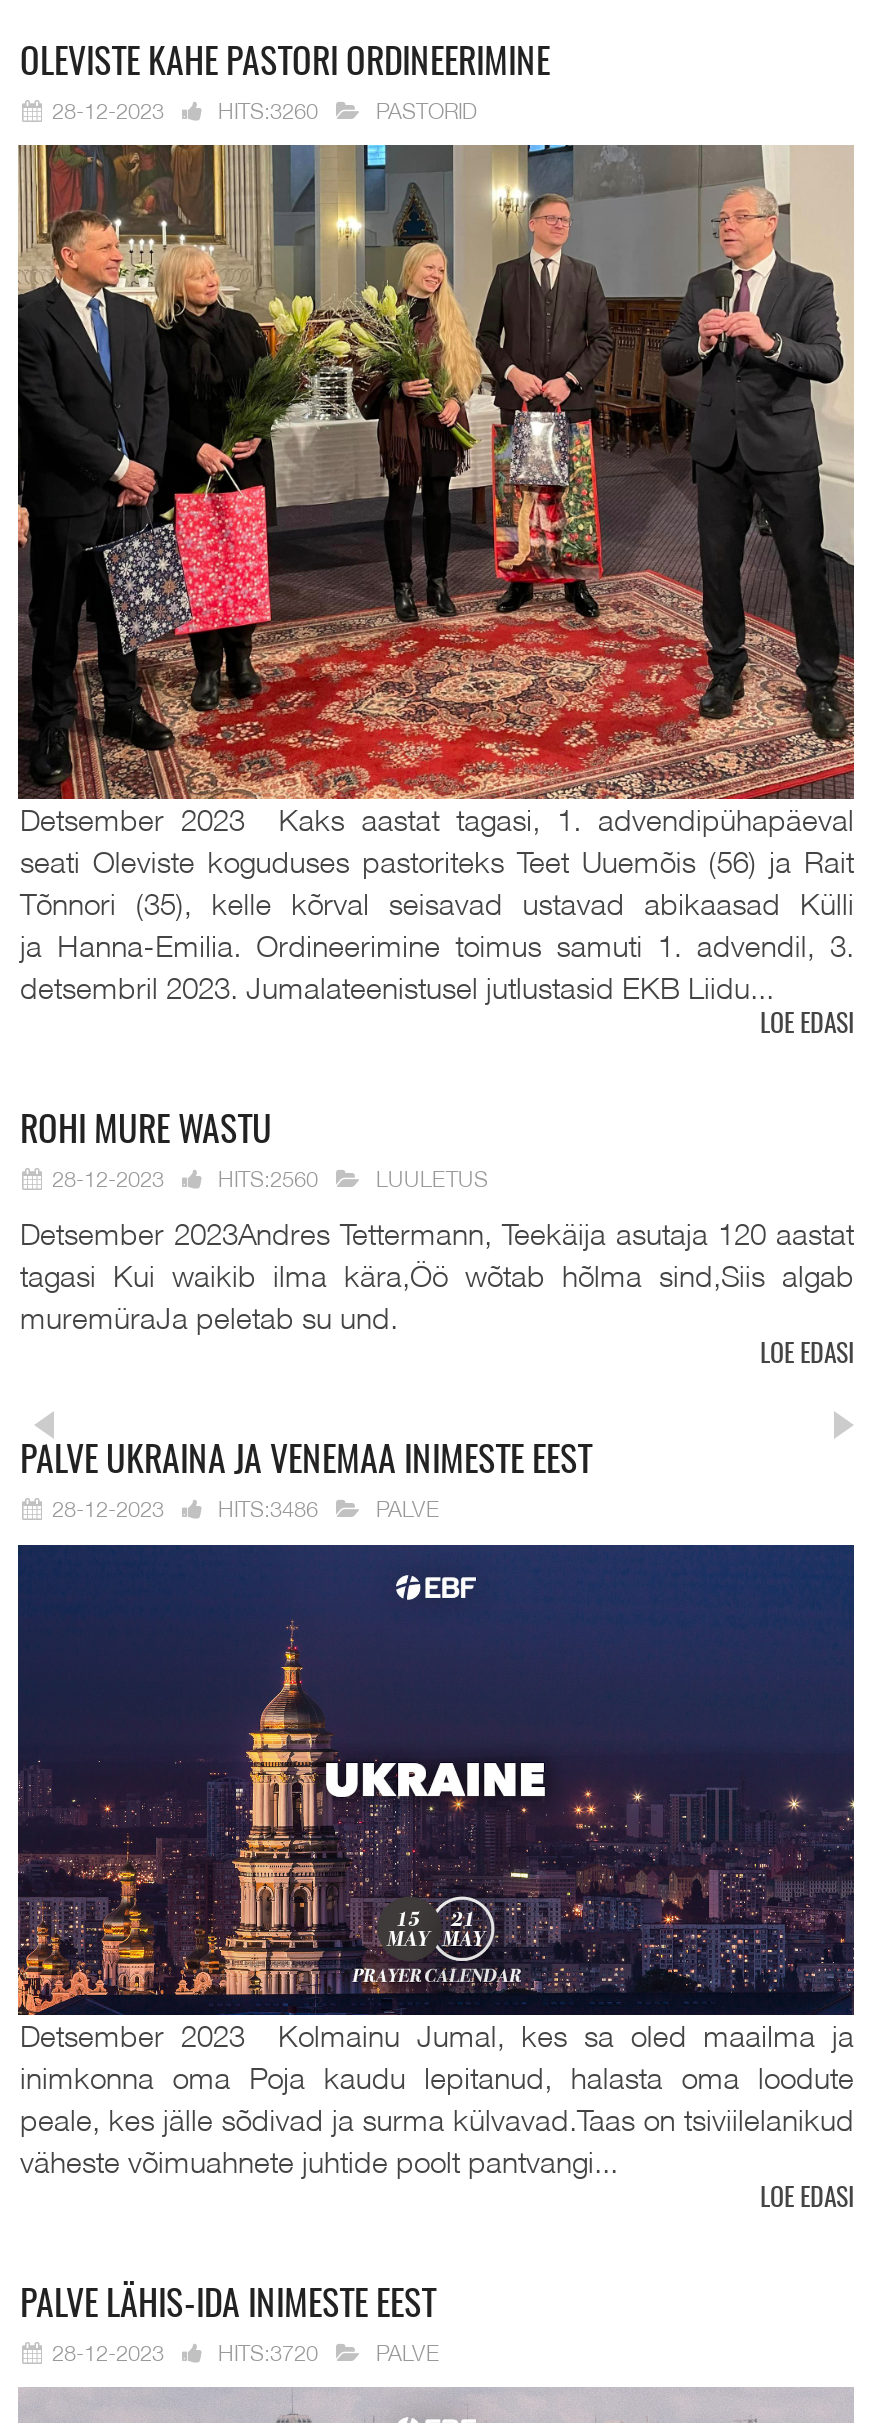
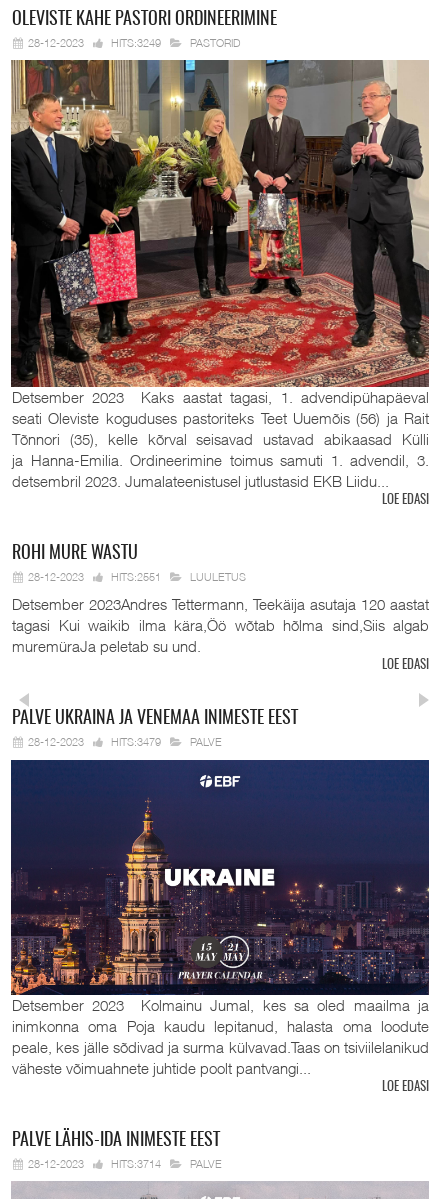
- 28-12-2023 HITS:3260
+ 28-12-2023 HITS:3249

- 28-12-2023 HITS:2560
+ 28-12-2023 HITS:2551

- 28-12-2023 HITS:3486
+ 28-12-2023 HITS:3479

- 28-12-2023 HITS:3720
+ 28-12-2023 HITS:3714
